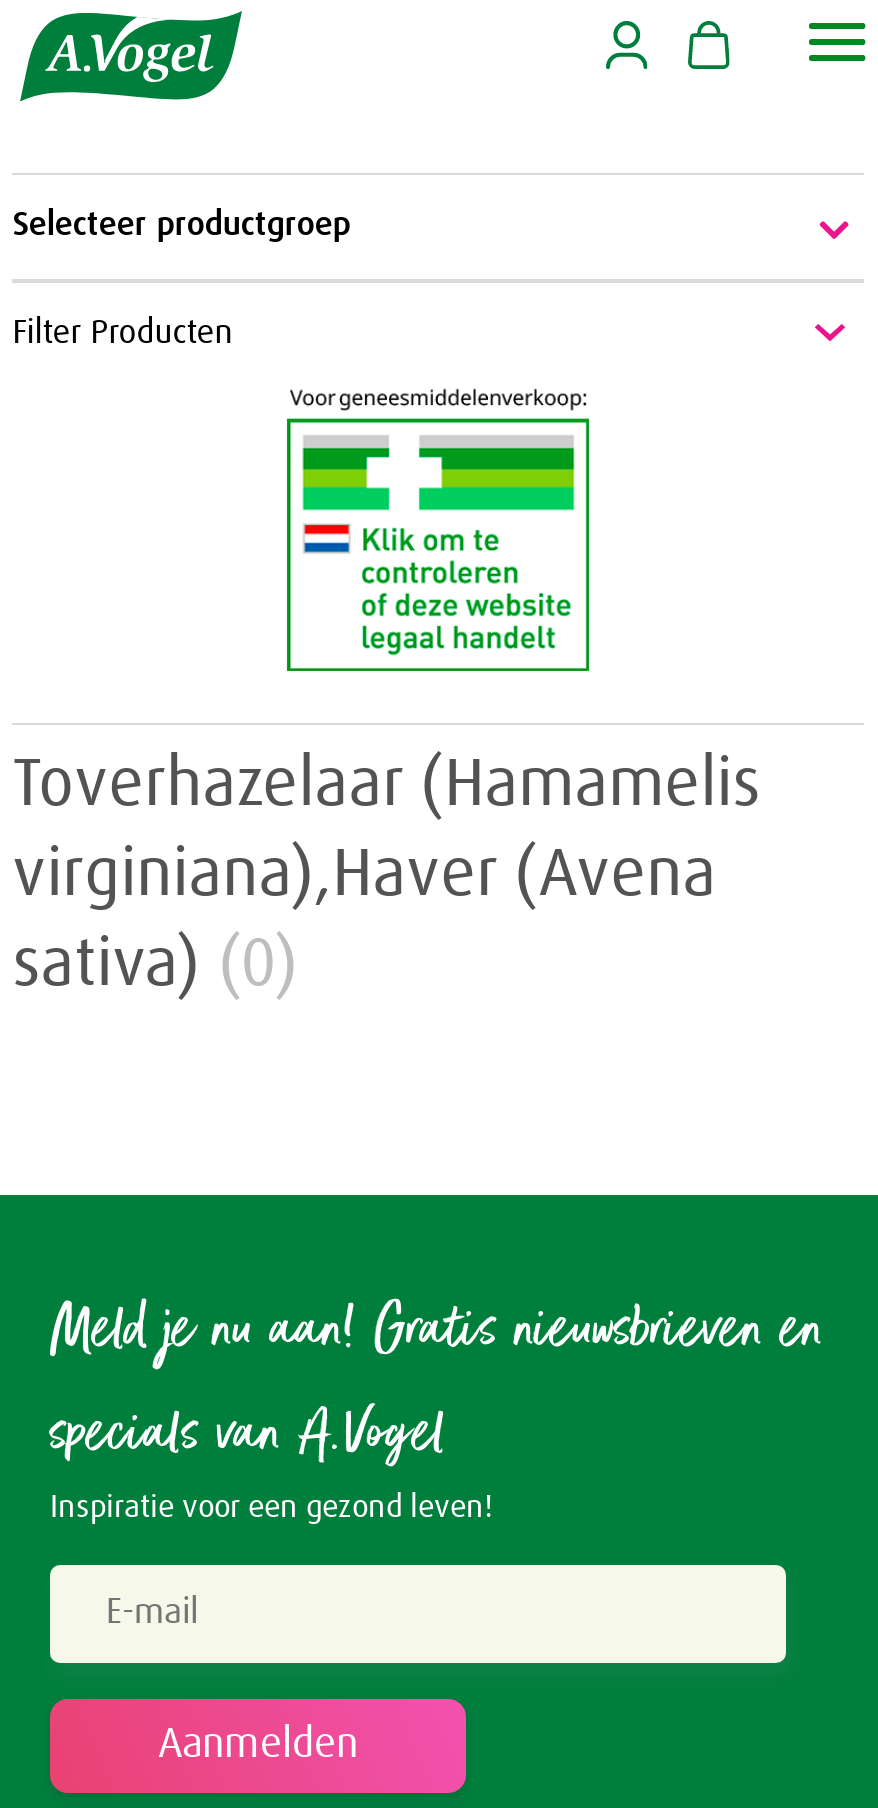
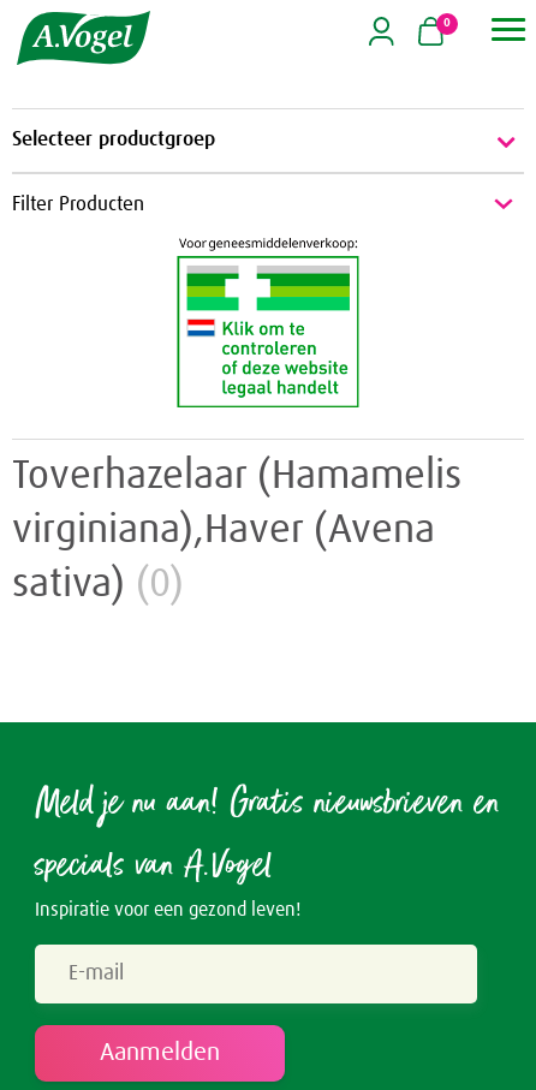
+ 0
